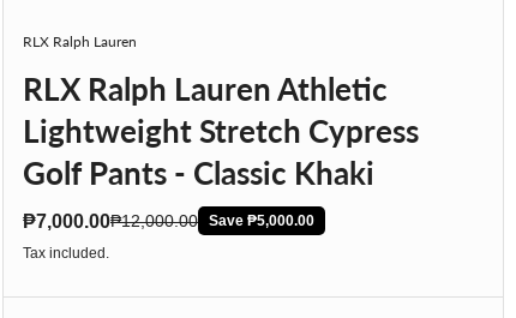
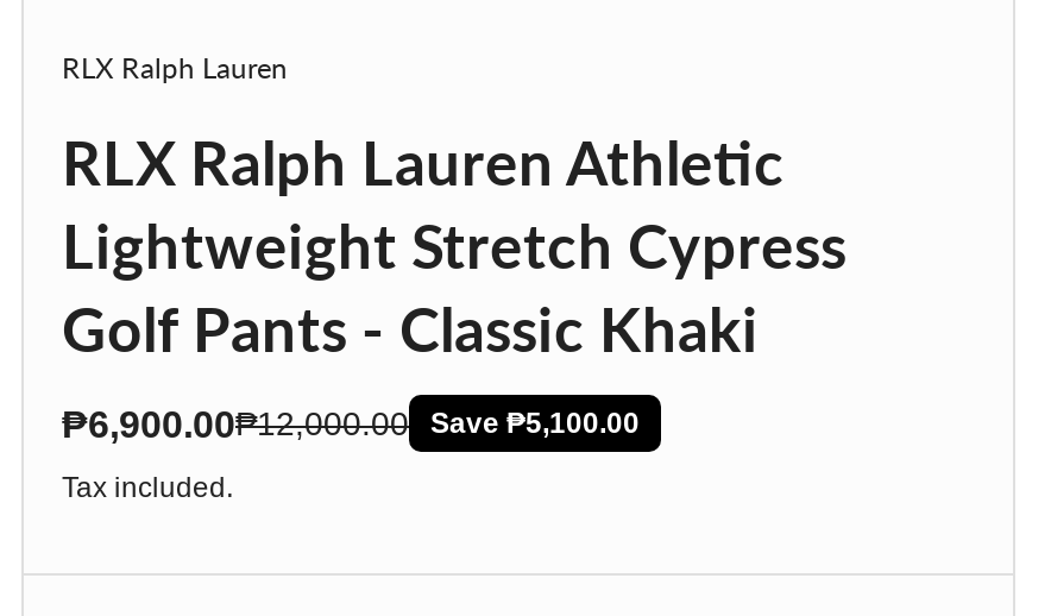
- ₱7,000.00
+ ₱6,900.00

- Save ₱5,000.00
+ Save ₱5,100.00
